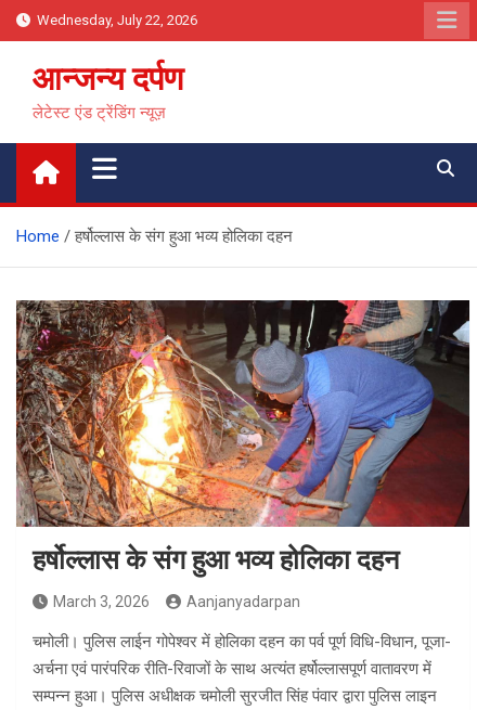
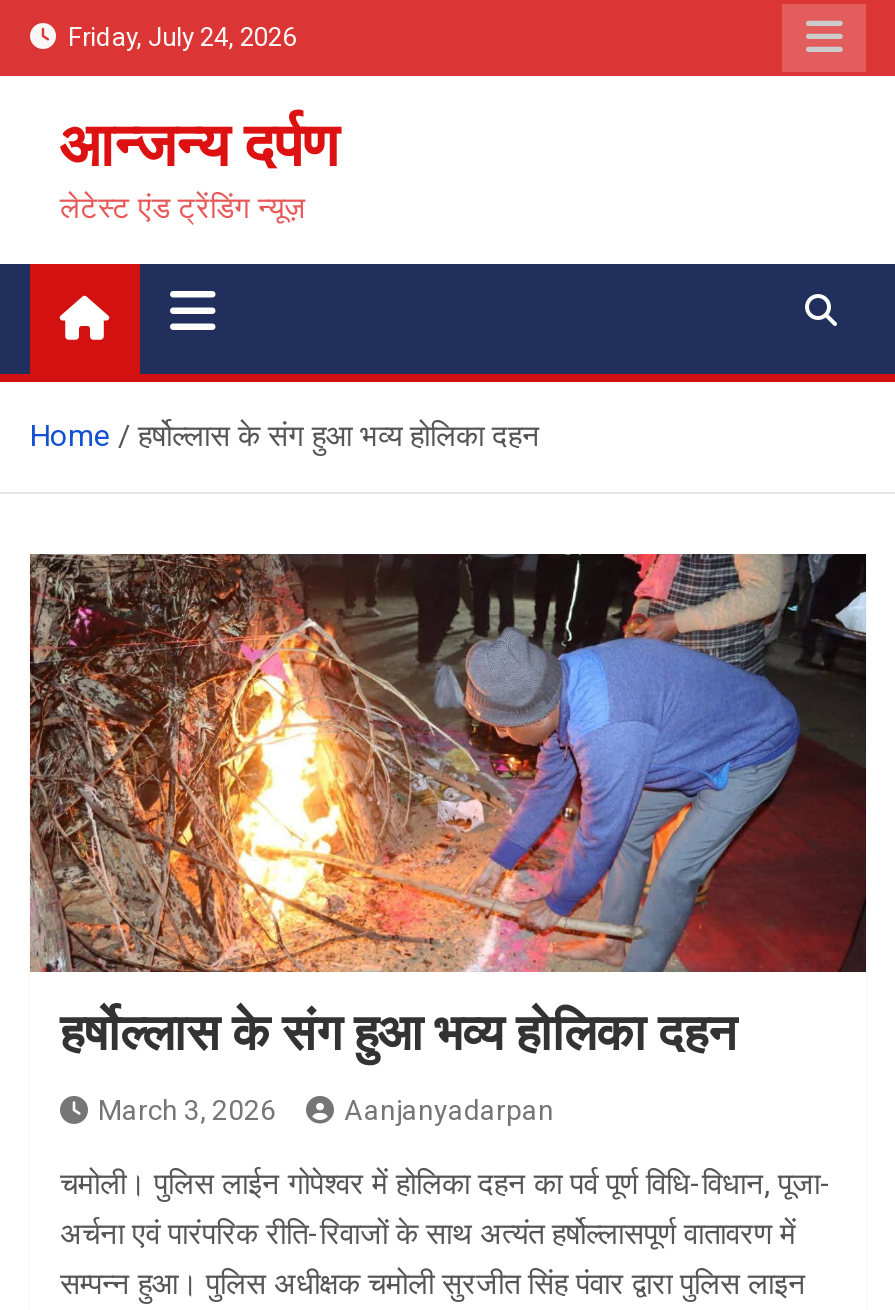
- Wednesday, July 22, 2026
+ Friday, July 24, 2026
